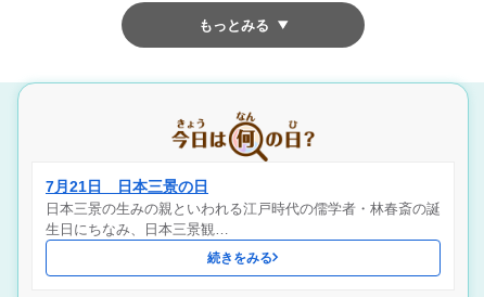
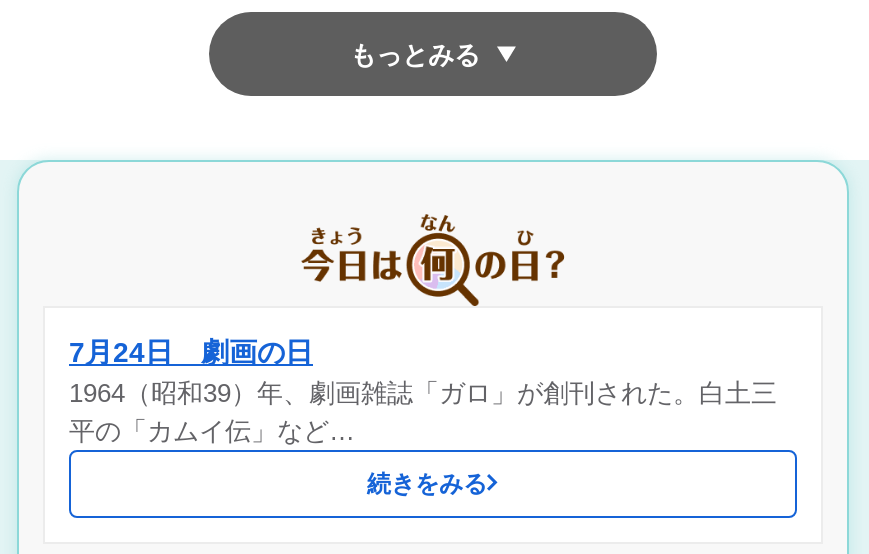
- 7月21日 日本三景の日
- 日本三景の生みの親といわれる江戸時代の儒学者・林春斎の誕
- 生日にちなみ、日本三景観…
+ 7月24日 劇画の日
+ 1964（昭和39）年、劇画雑誌「ガロ」が創刊された。白土三
+ 平の「カムイ伝」など…
